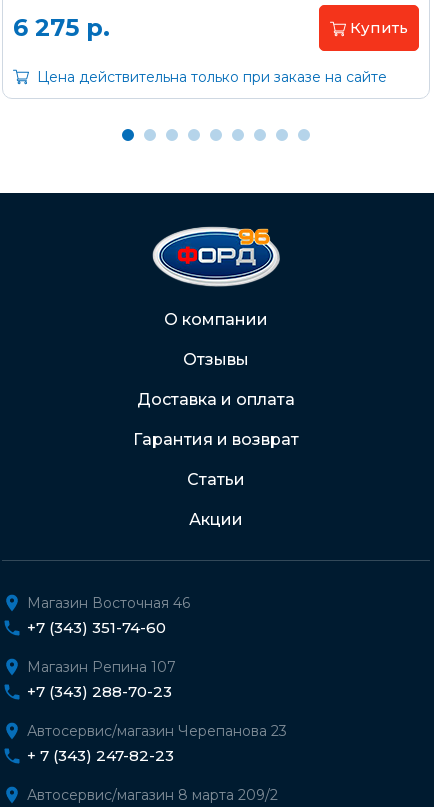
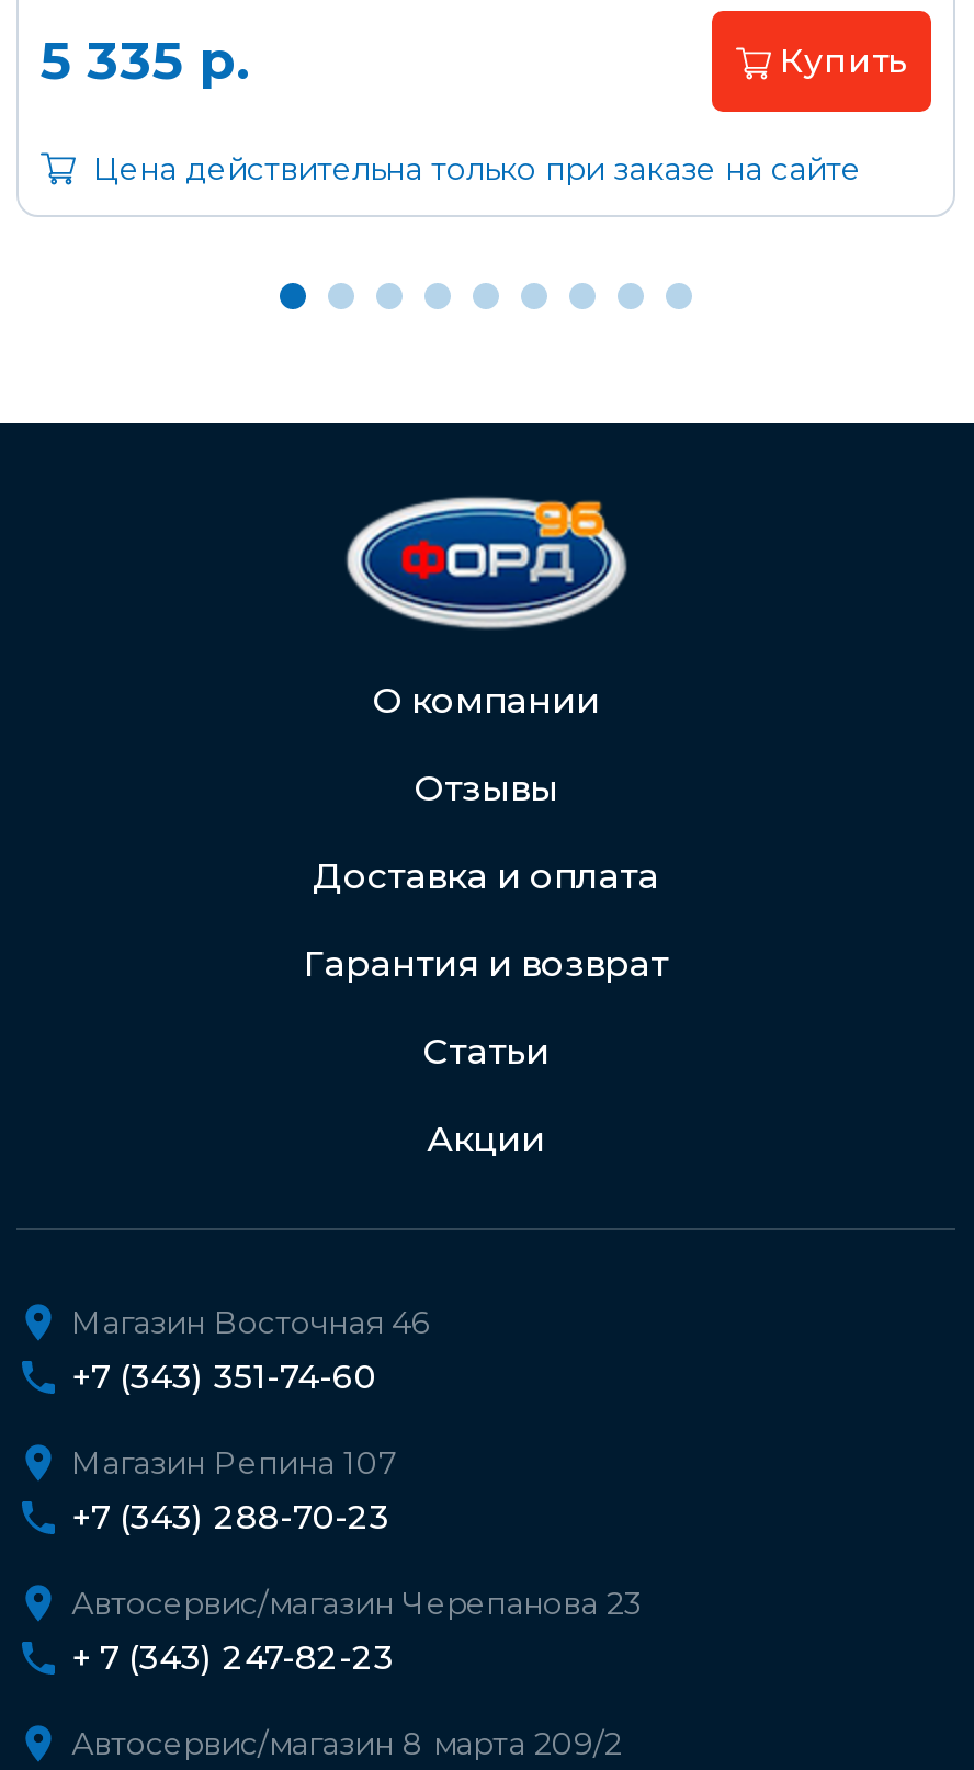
- 6 275 р.
+ 5 335 р.
